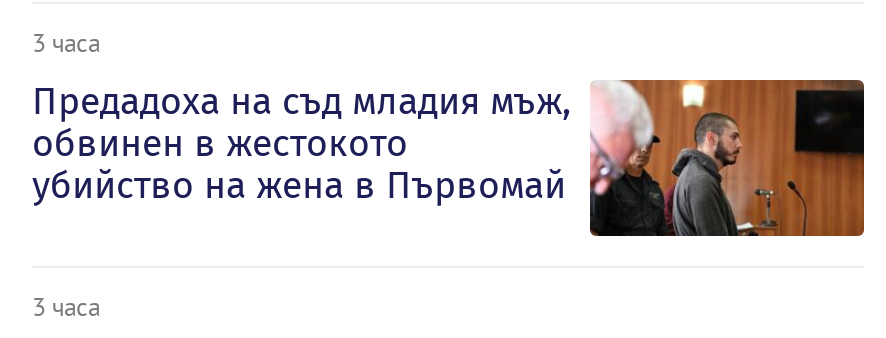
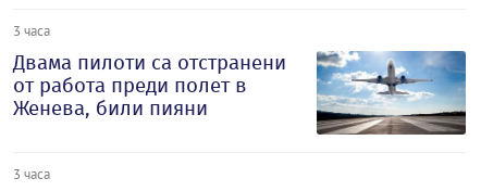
- [image]
- Предадоха на съд младия мъж,
- обвинен в жестокото
- убийство на жена в Първомай
+ [image]
+ Двама пилоти са отстранени
+ от работа преди полет в
+ Женева, били пияни
